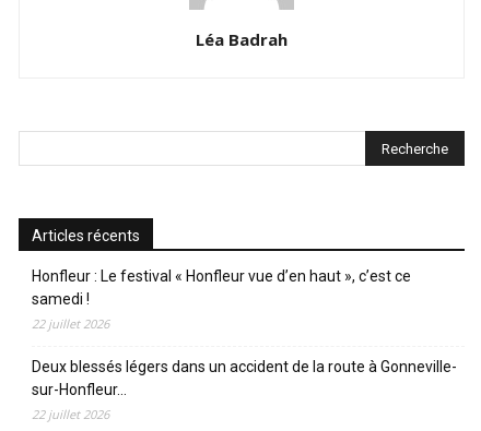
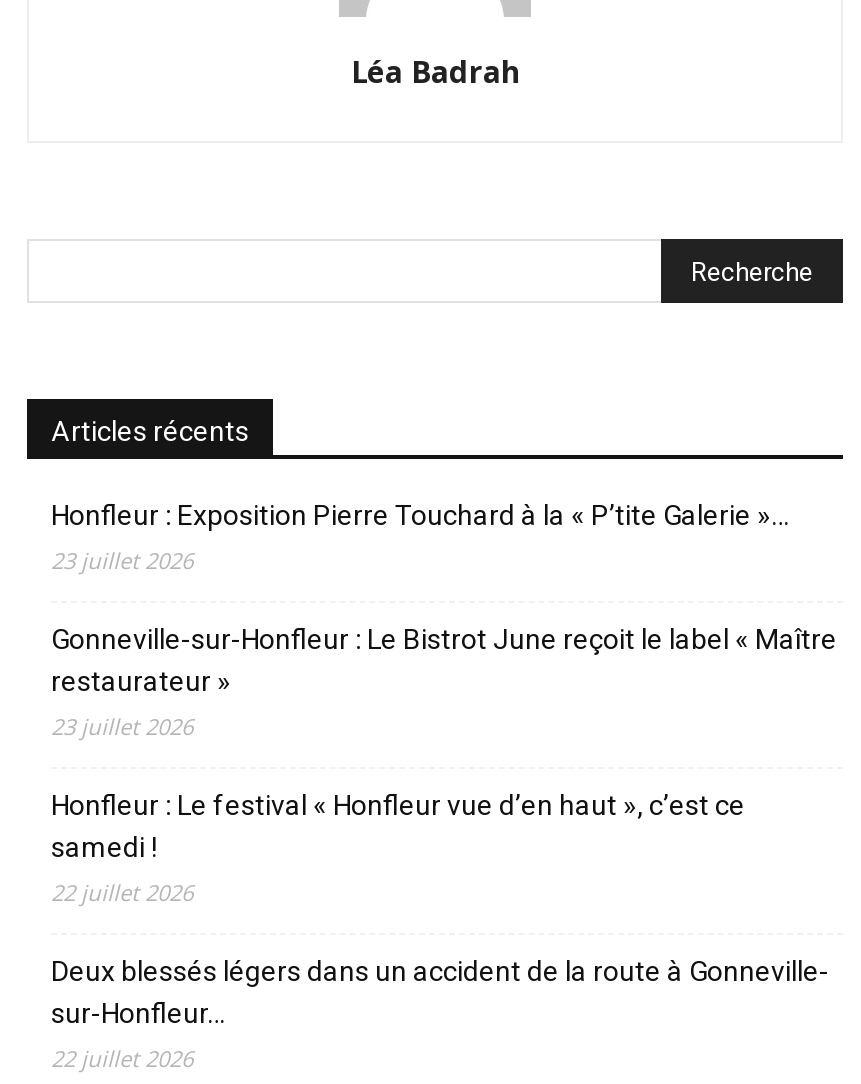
+ Honfleur : Exposition Pierre Touchard à la « P’tite Galerie »…
+ 23 juillet 2026
+ Gonneville-sur-Honfleur : Le Bistrot June reçoit le label « Maître
+ restaurateur »
+ 23 juillet 2026
